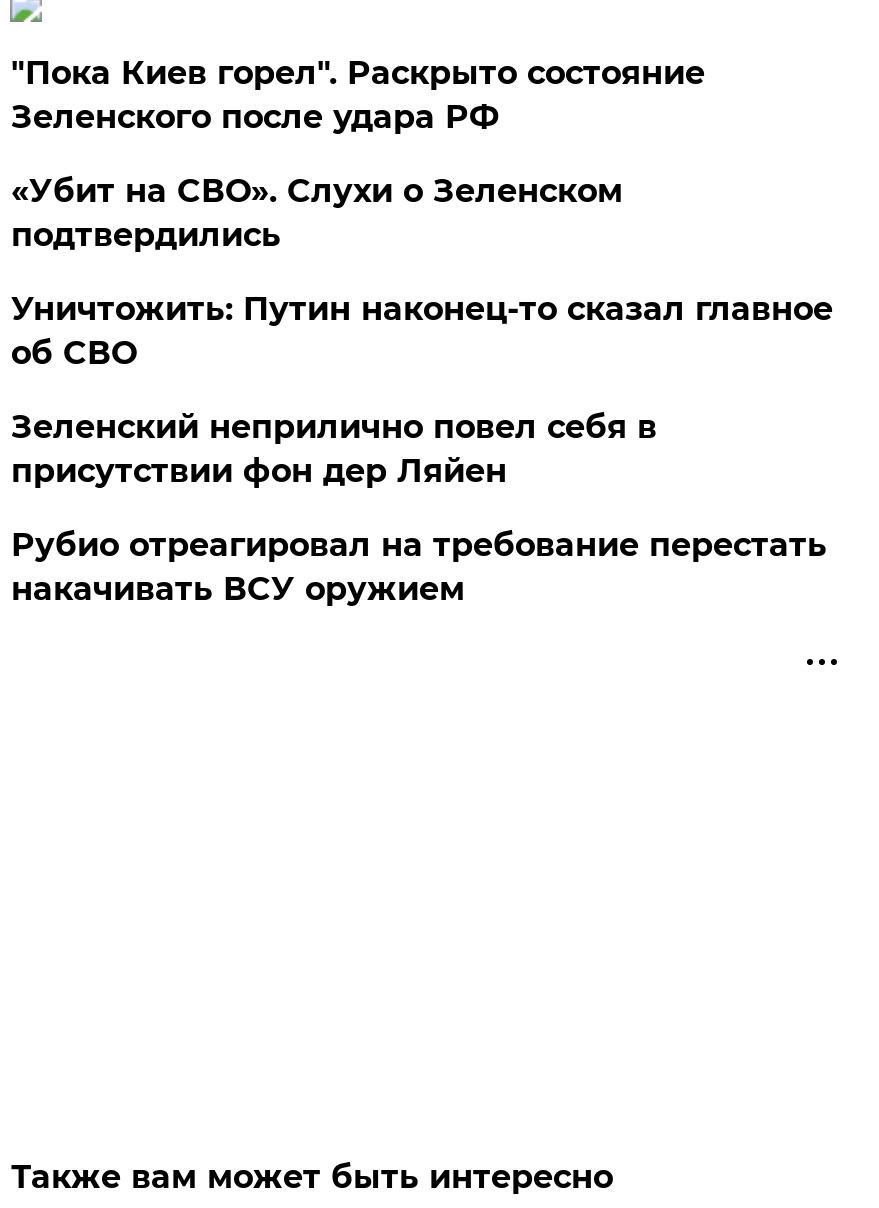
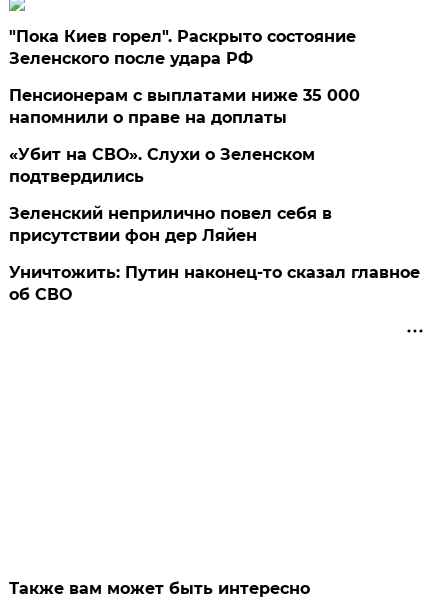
+ Пенсионерам с выплатами ниже 35 000
+ напомнили о праве на доплаты

moved down: «Убит на СВО». Слухи о Зеленском | подтвердились

moved down: Уничтожить: Путин наконец-то сказал главное | об СВО

- Рубио отреагировал на требование перестать
- накачивать ВСУ оружием
